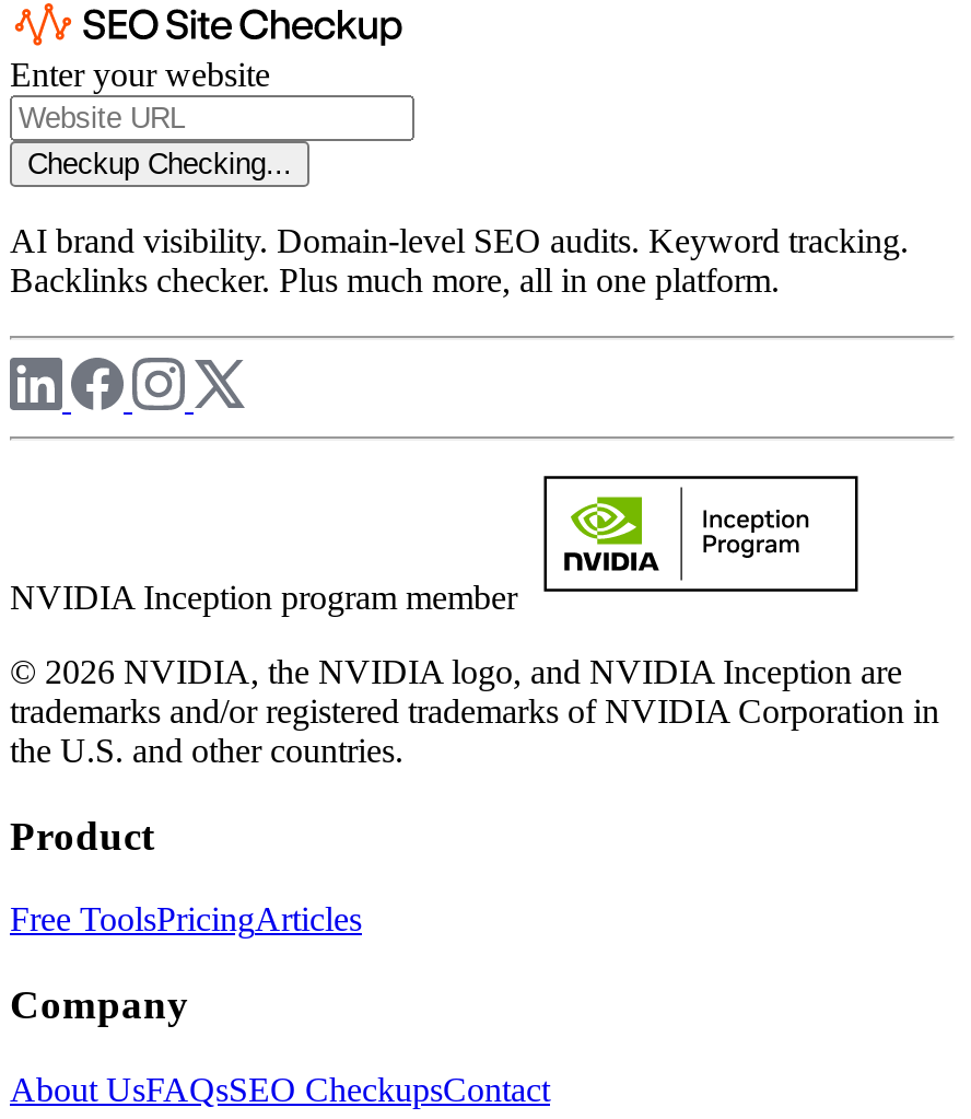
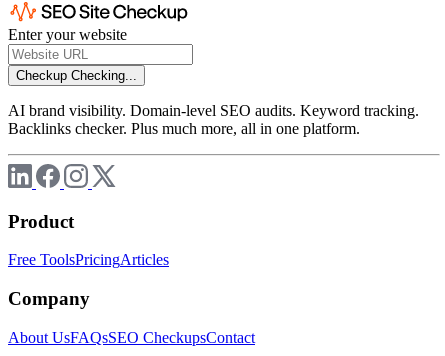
- [image]
- NVIDIA Inception program member
- © 2026 NVIDIA, the NVIDIA logo, and NVIDIA Inception are
- trademarks and/or registered trademarks of NVIDIA Corporation in
- the U.S. and other countries.
